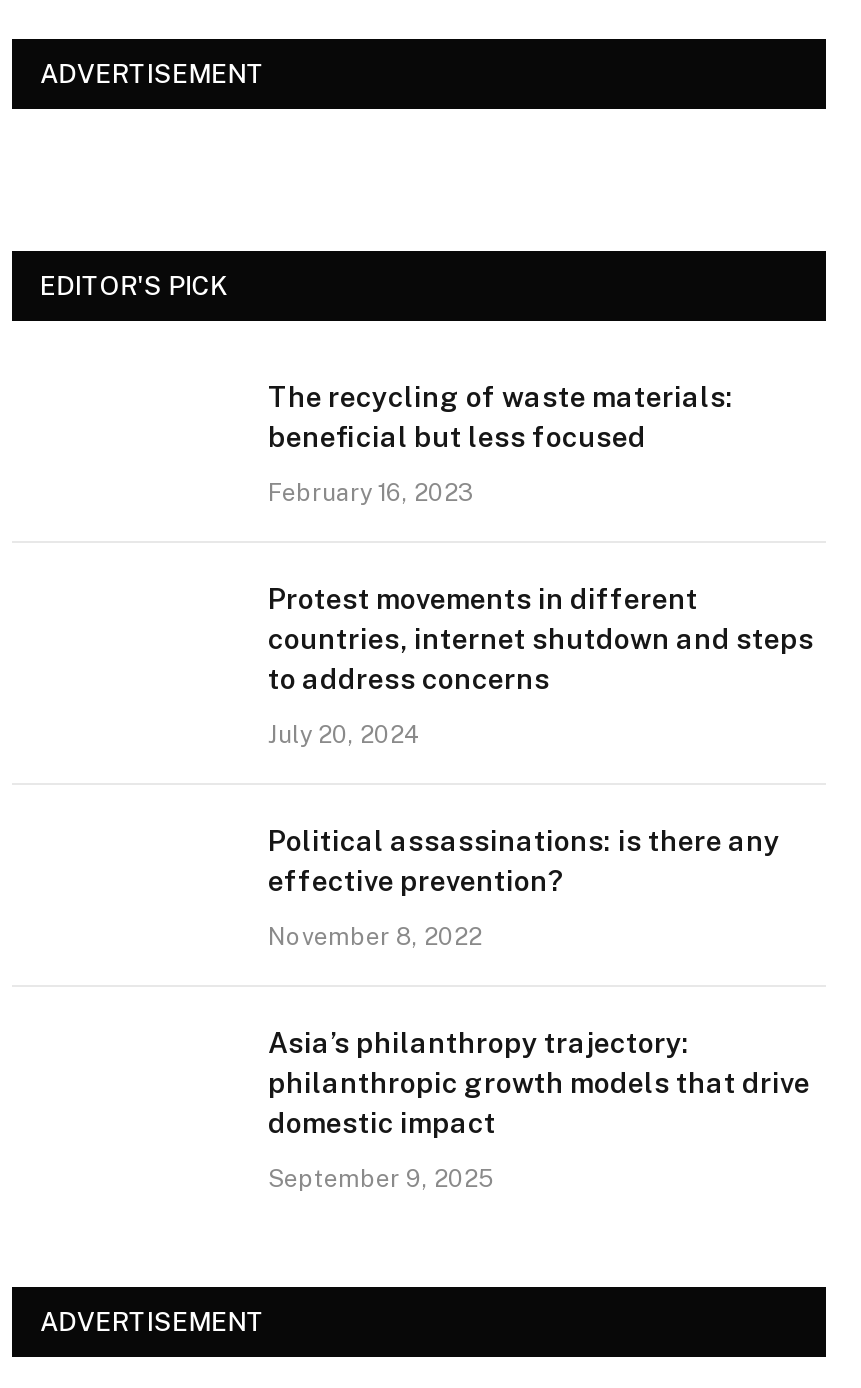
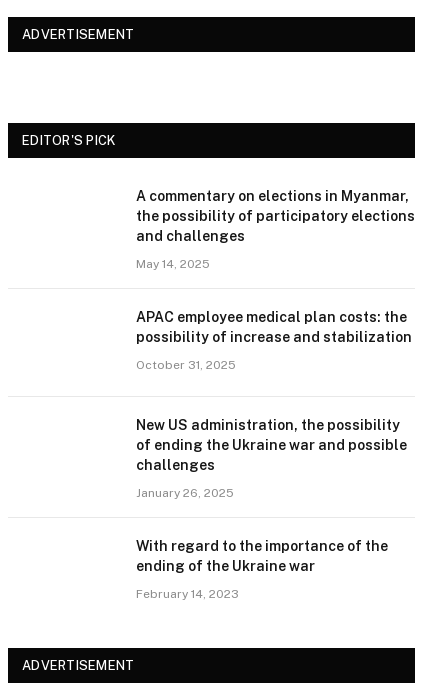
- The recycling of waste materials:
- beneficial but less focused
+ A commentary on elections in Myanmar,
+ the possibility of participatory elections
+ and challenges

- February 16, 2023
+ May 14, 2025

- Protest movements in different
- countries, internet shutdown and steps
- to address concerns
+ APAC employee medical plan costs: the
+ possibility of increase and stabilization

- July 20, 2024
+ October 31, 2025

- Political assassinations: is there any
- effective prevention?
+ New US administration, the possibility
+ of ending the Ukraine war and possible
+ challenges

- November 8, 2022
+ January 26, 2025

- Asia’s philanthropy trajectory:
- philanthropic growth models that drive
- domestic impact
+ With regard to the importance of the
+ ending of the Ukraine war

- September 9, 2025
+ February 14, 2023
